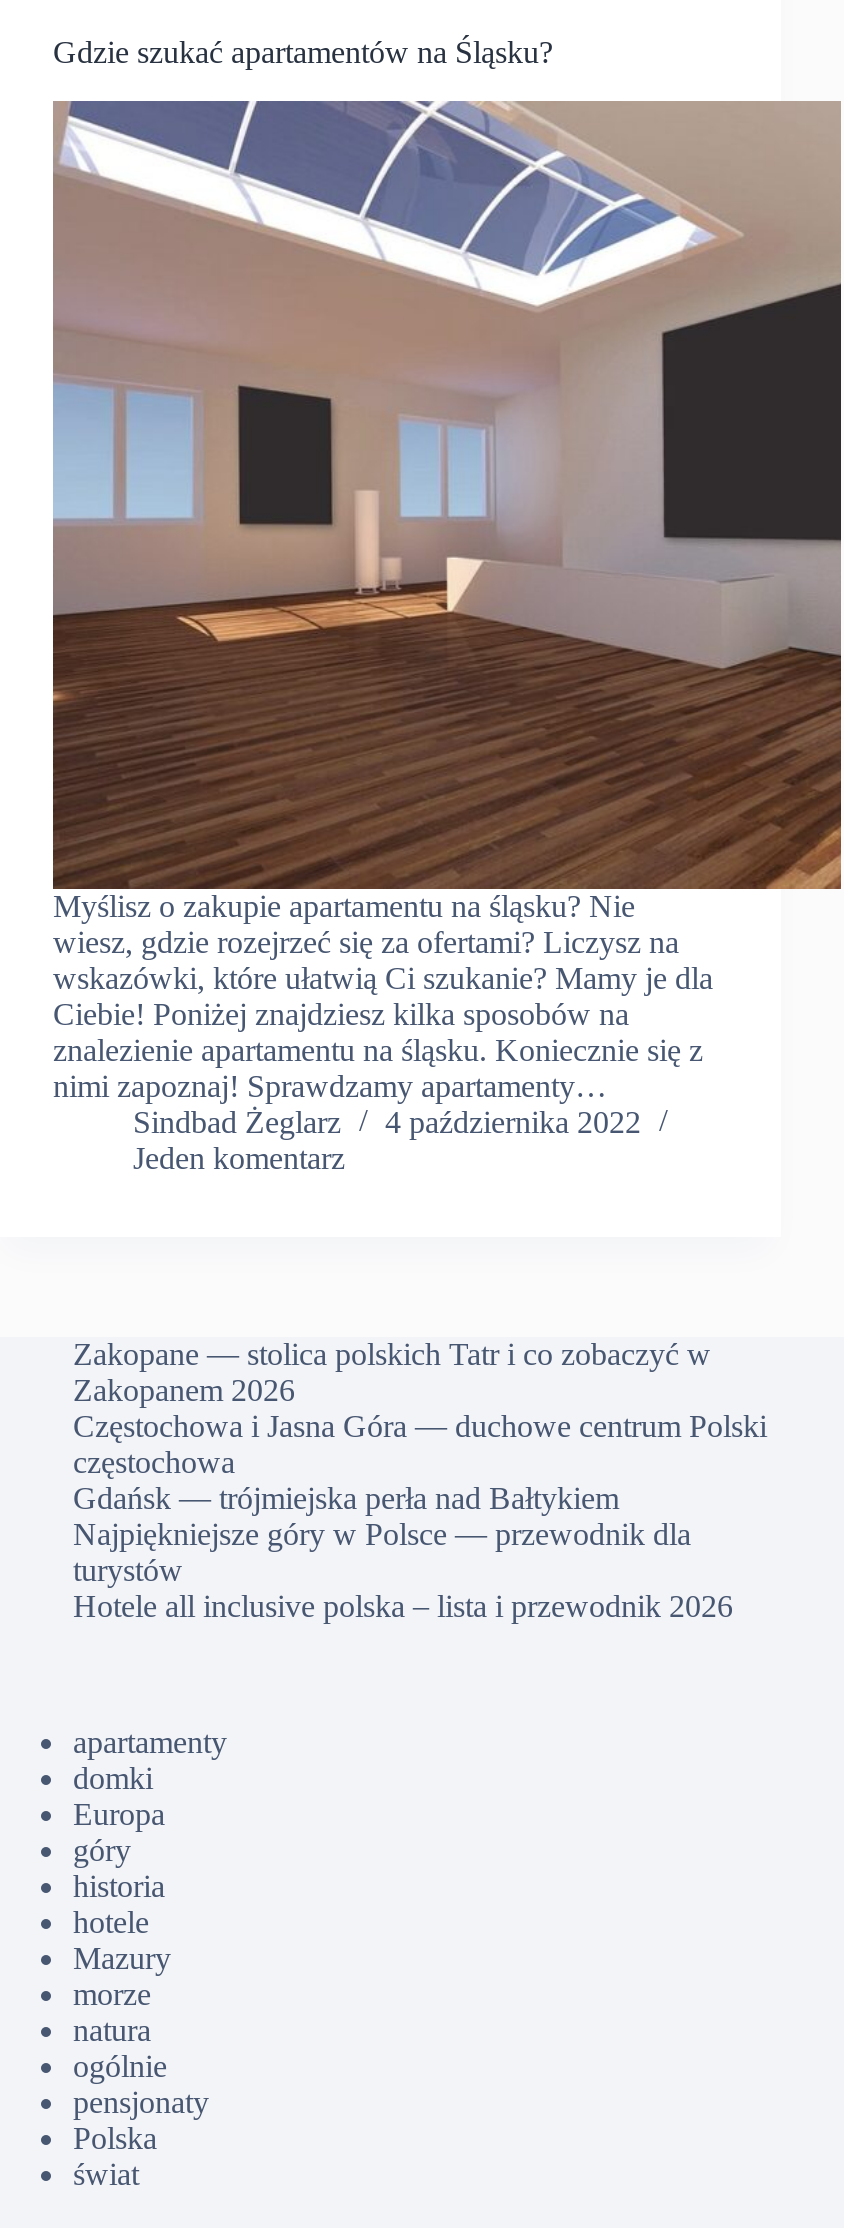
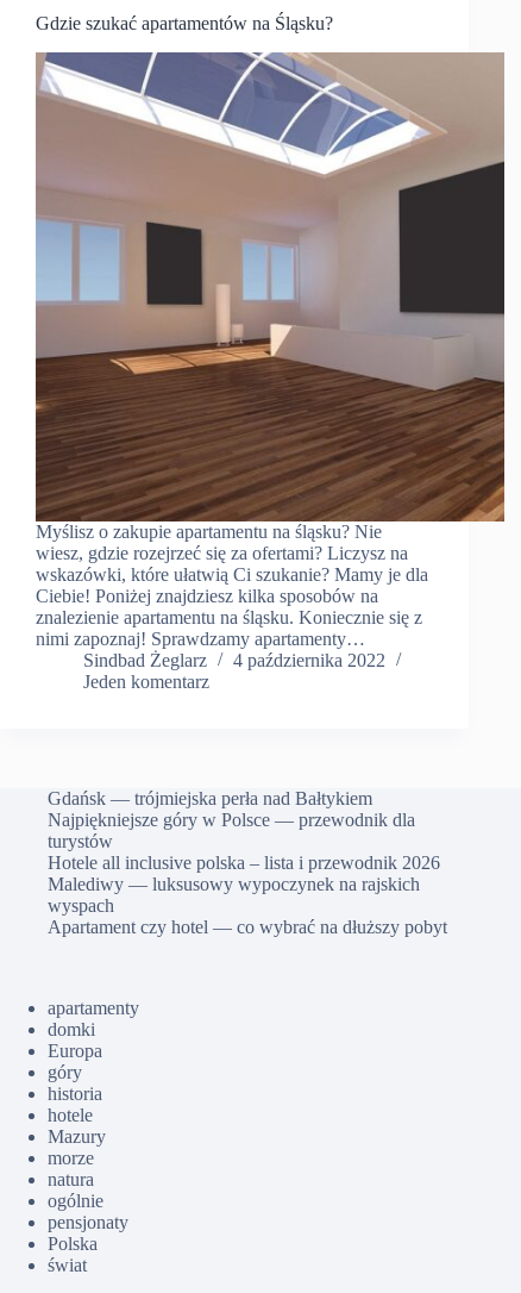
- Zakopane — stolica polskich Tatr i co zobaczyć w
- Zakopanem 2026
- Częstochowa i Jasna Góra — duchowe centrum Polski
- częstochowa

moved up: Gdańsk — trójmiejska perła nad Bałtykiem | Najpiękniejsze góry w Polsce — przewodnik dla | turystów | Hotele all inclusive polska – lista i przewodnik 2026

+ Malediwy — luksusowy wypoczynek na rajskich
+ wyspach
+ Apartament czy hotel — co wybrać na dłuższy pobyt
